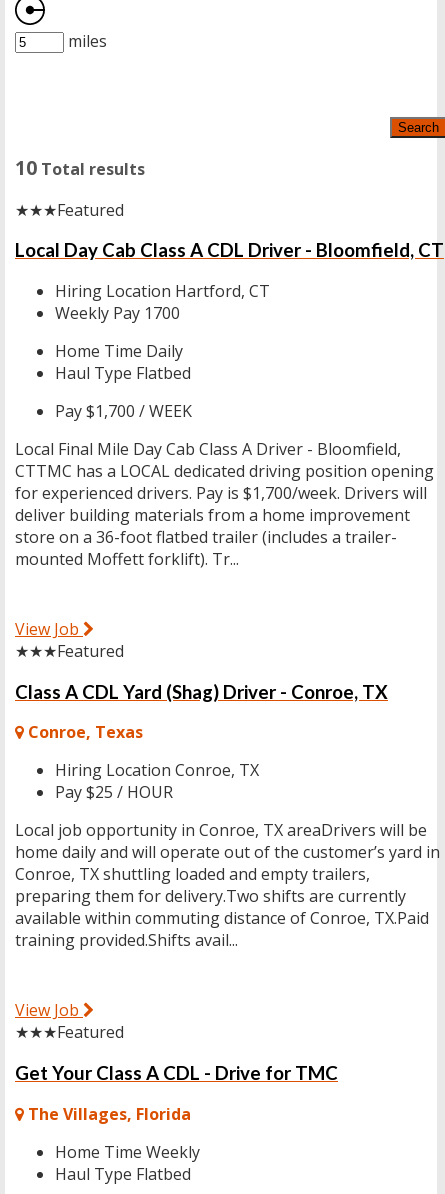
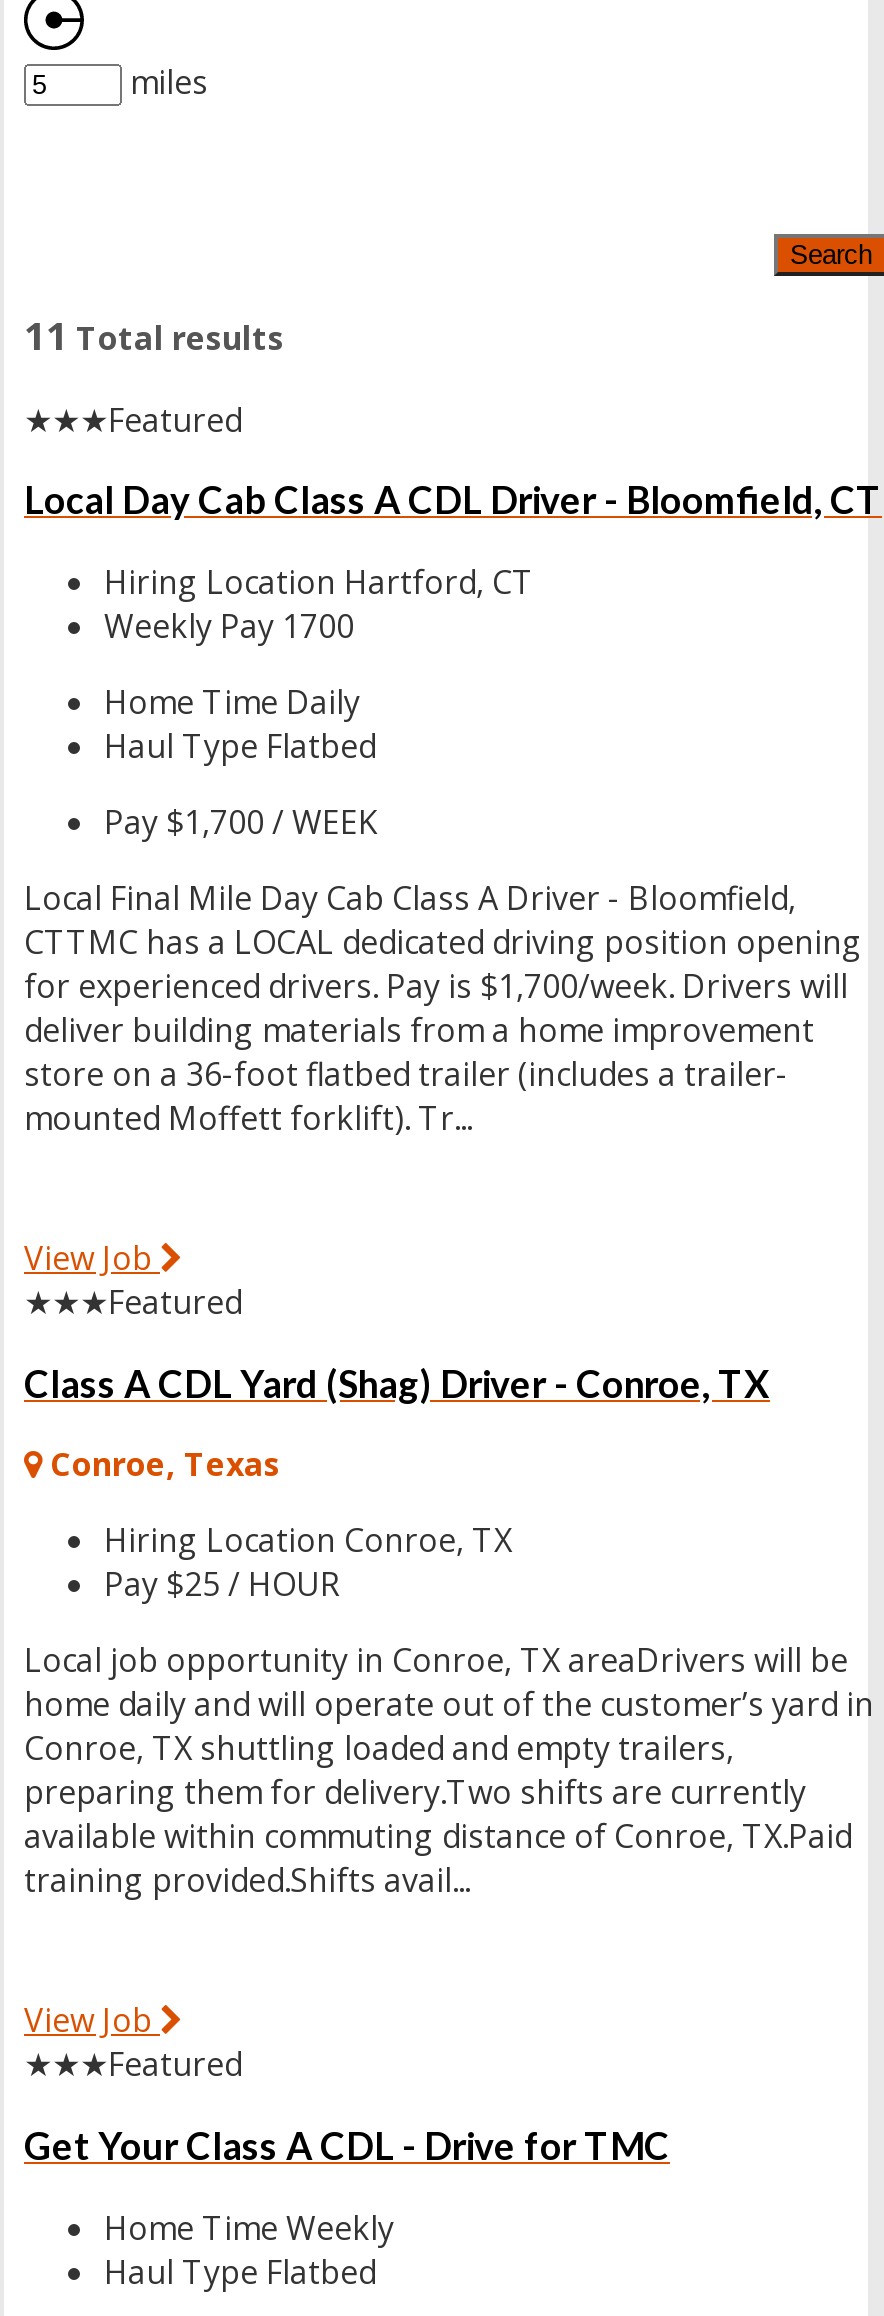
- 10 Total results
+ 11 Total results

- The Villages, Florida
